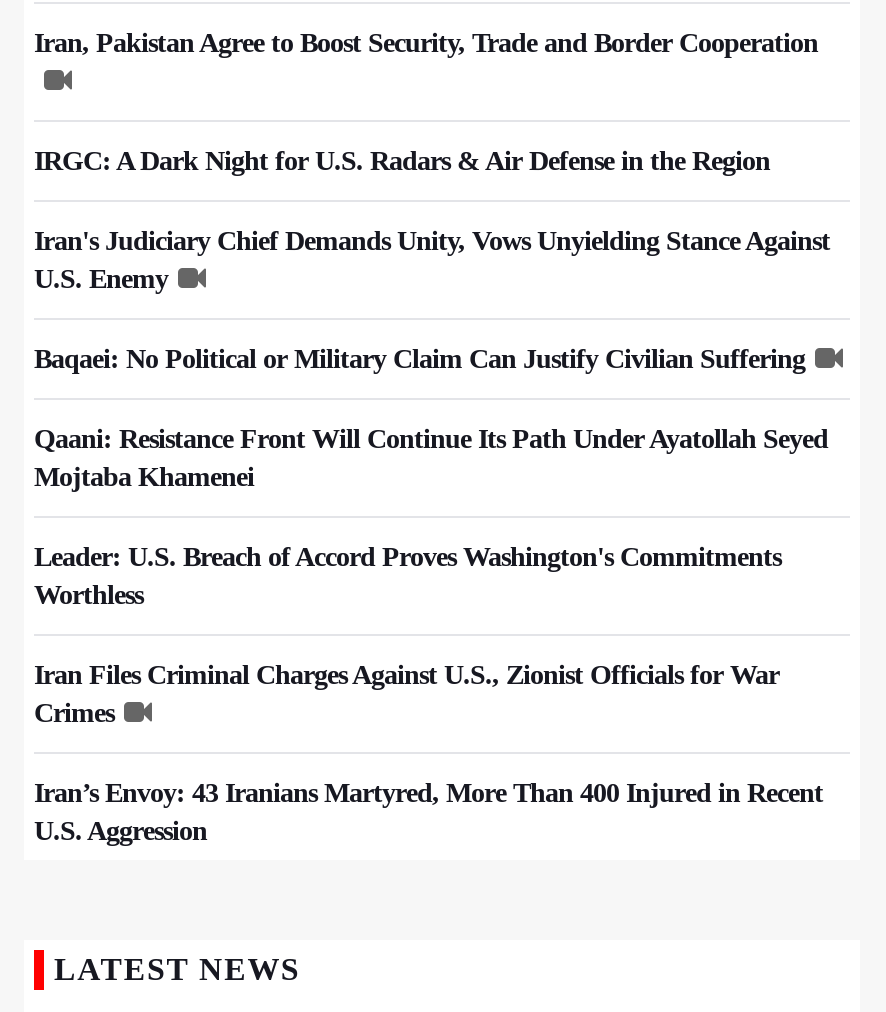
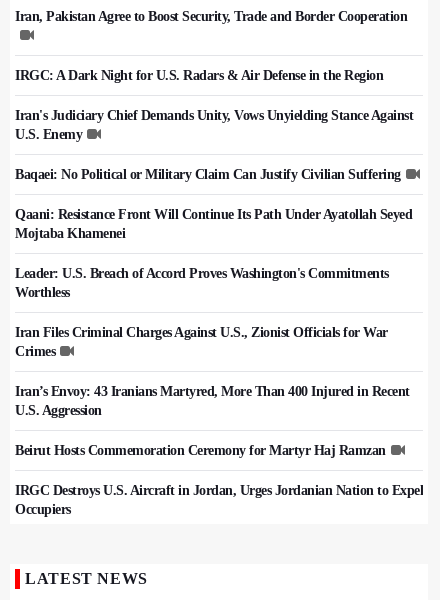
+ Beirut Hosts Commemoration Ceremony for Martyr Haj Ramzan
+ IRGC Destroys U.S. Aircraft in Jordan, Urges Jordanian Nation to Expel
+ Occupiers
